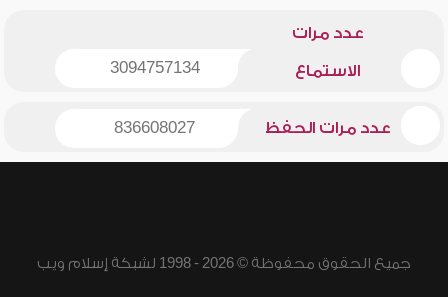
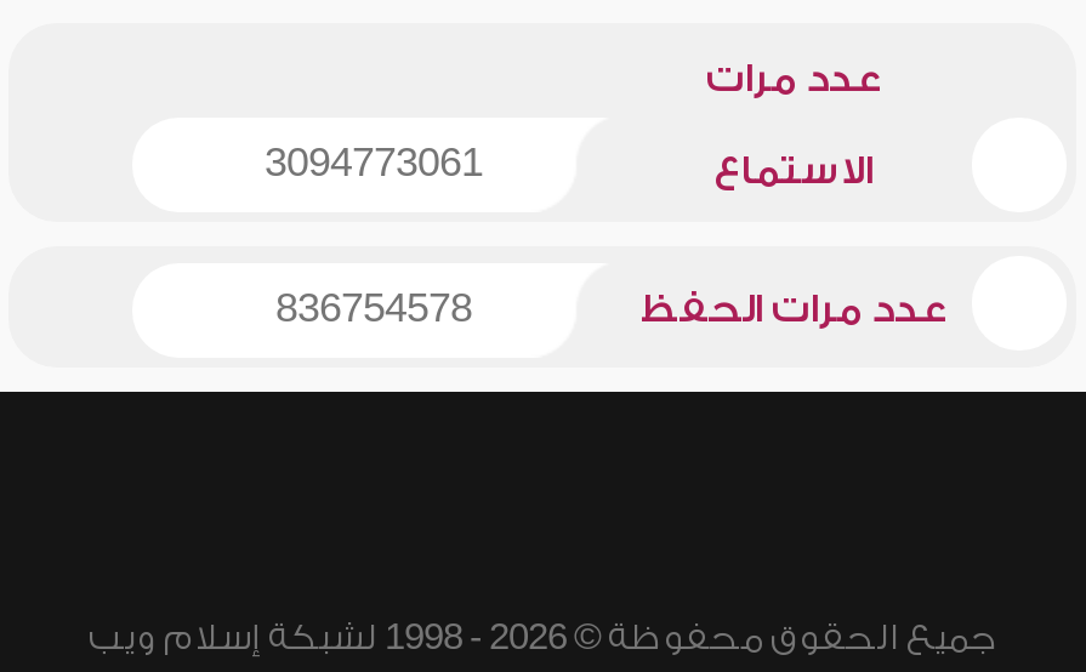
- 3094757134
+ 3094773061

- 836608027
+ 836754578
